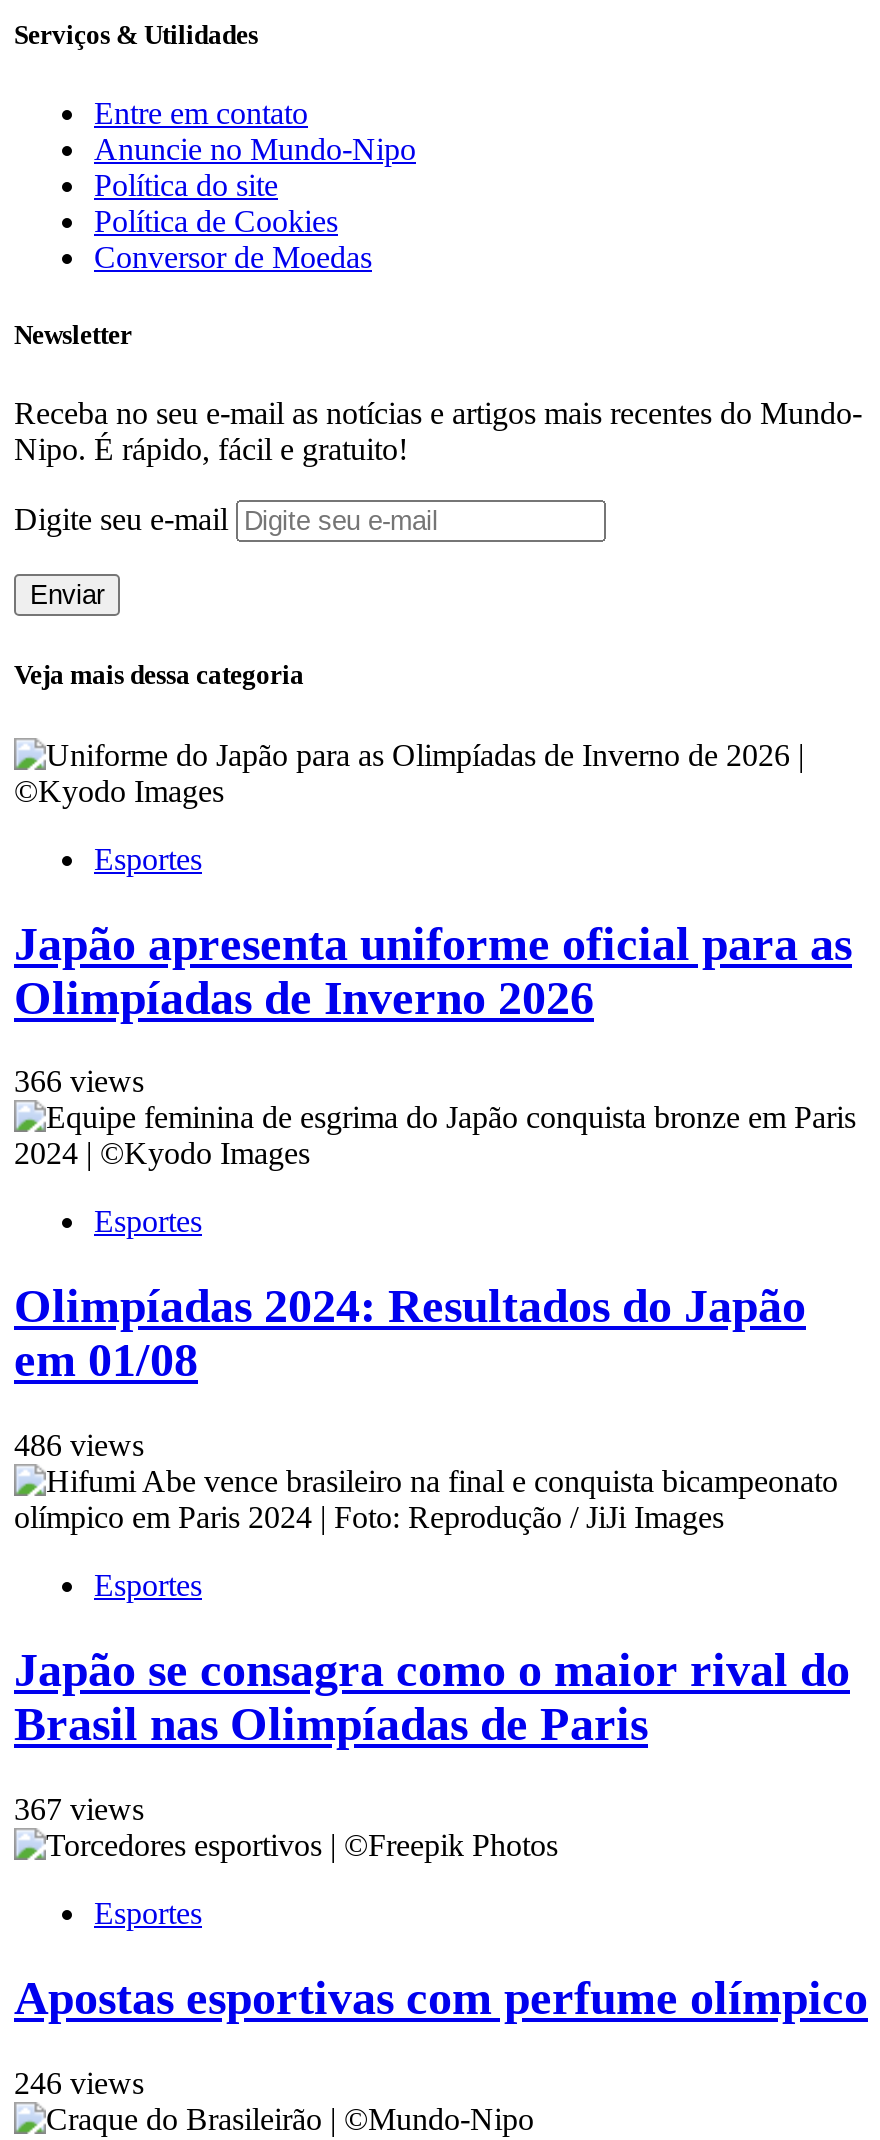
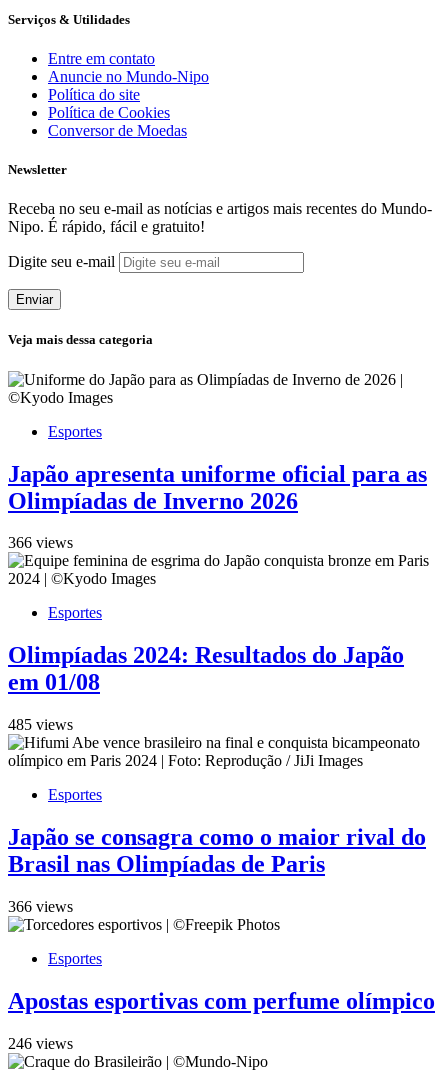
- 486 views
+ 485 views

- 367 views
+ 366 views
